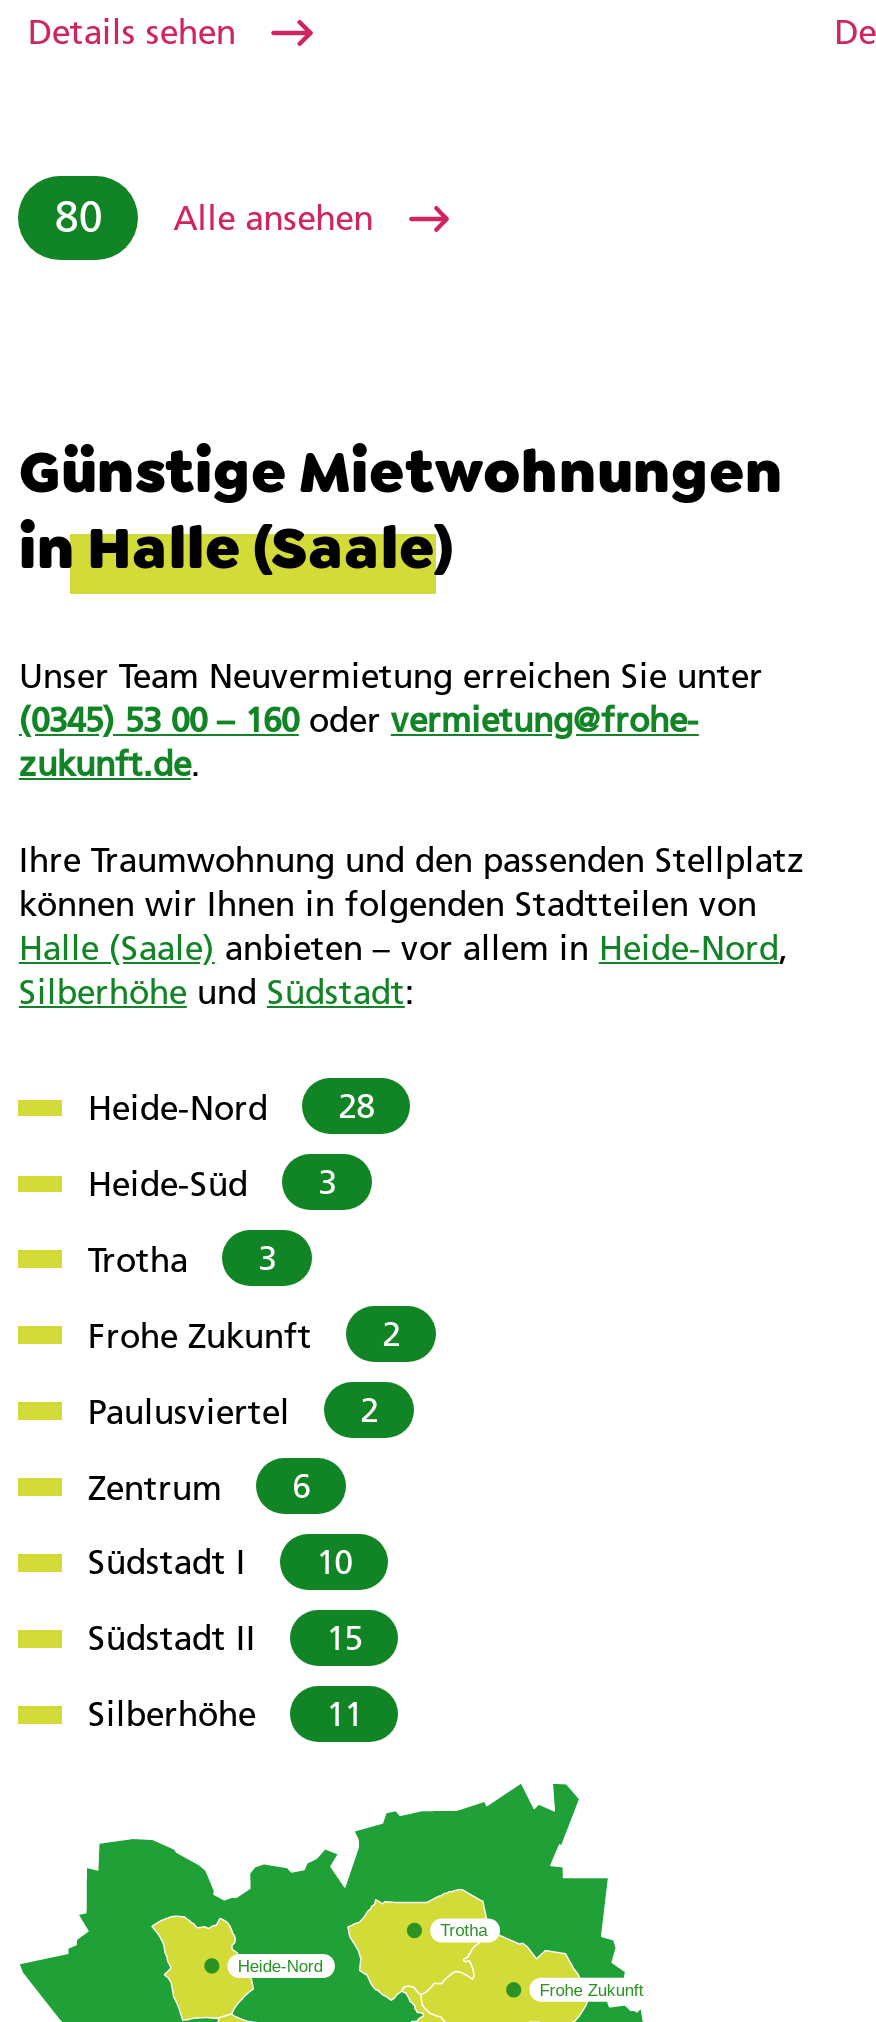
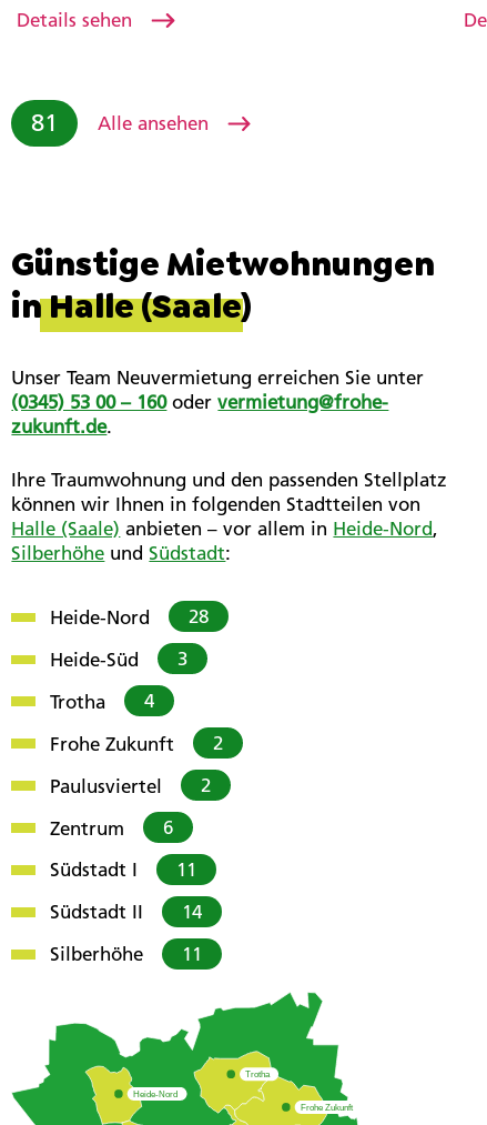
- 80 Alle ansehen
+ 81 Alle ansehen

- Trotha 3
+ Trotha 4

- Südstadt I 10
+ Südstadt I 11

- Südstadt II 15
+ Südstadt II 14
